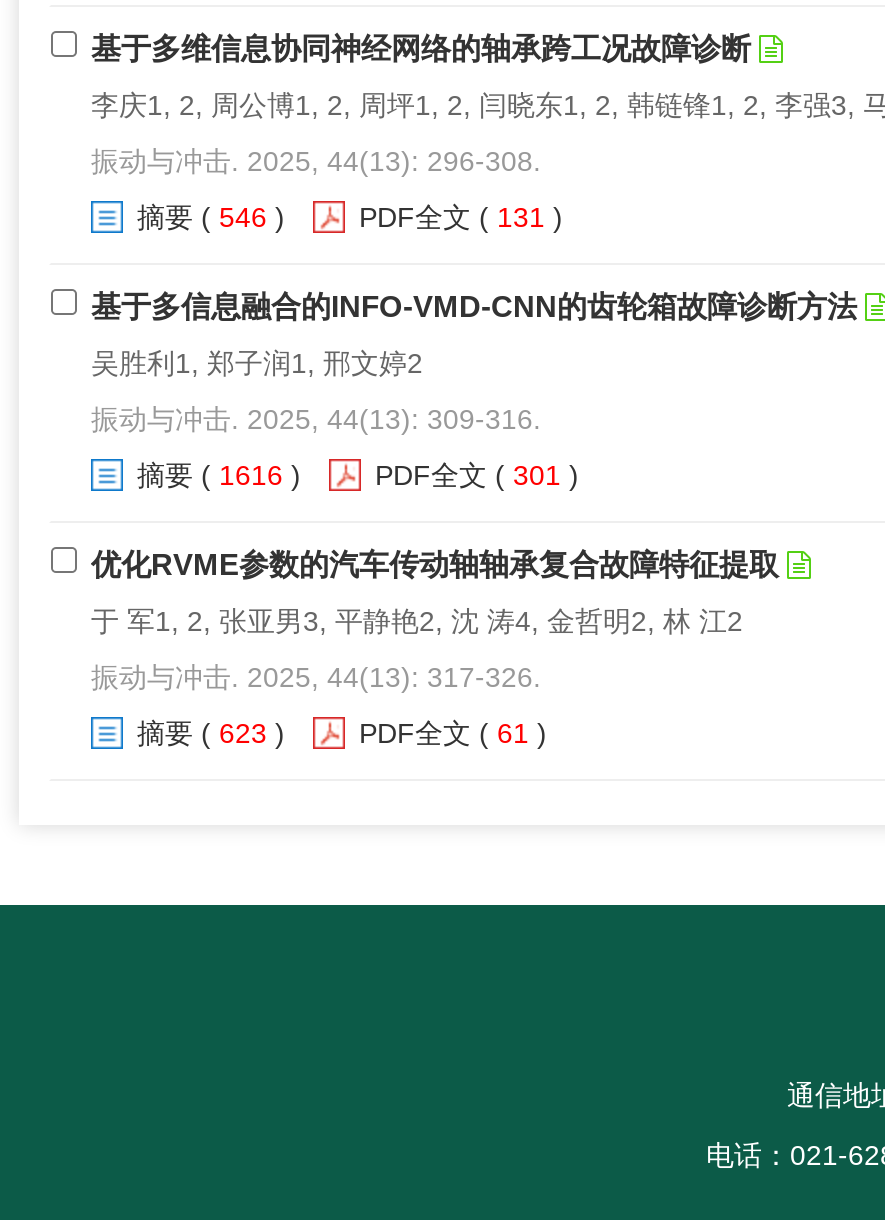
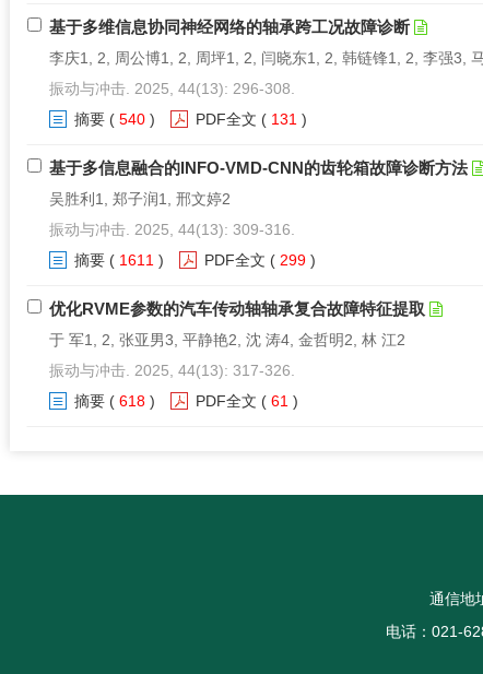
- 摘要( 546)
+ 摘要( 540)

- 摘要( 1616)
+ 摘要( 1611)

- PDF全文( 301)
+ PDF全文( 299)

- 摘要( 623)
+ 摘要( 618)
